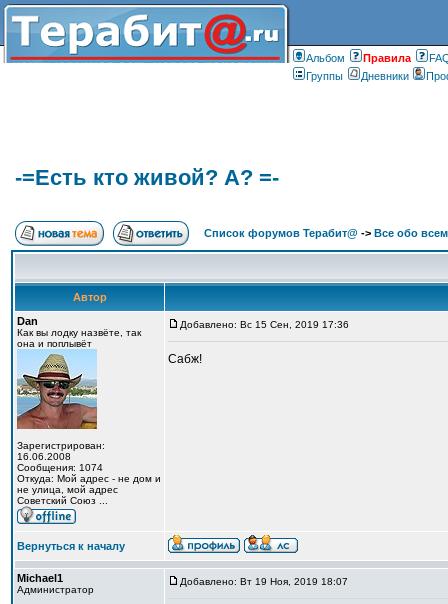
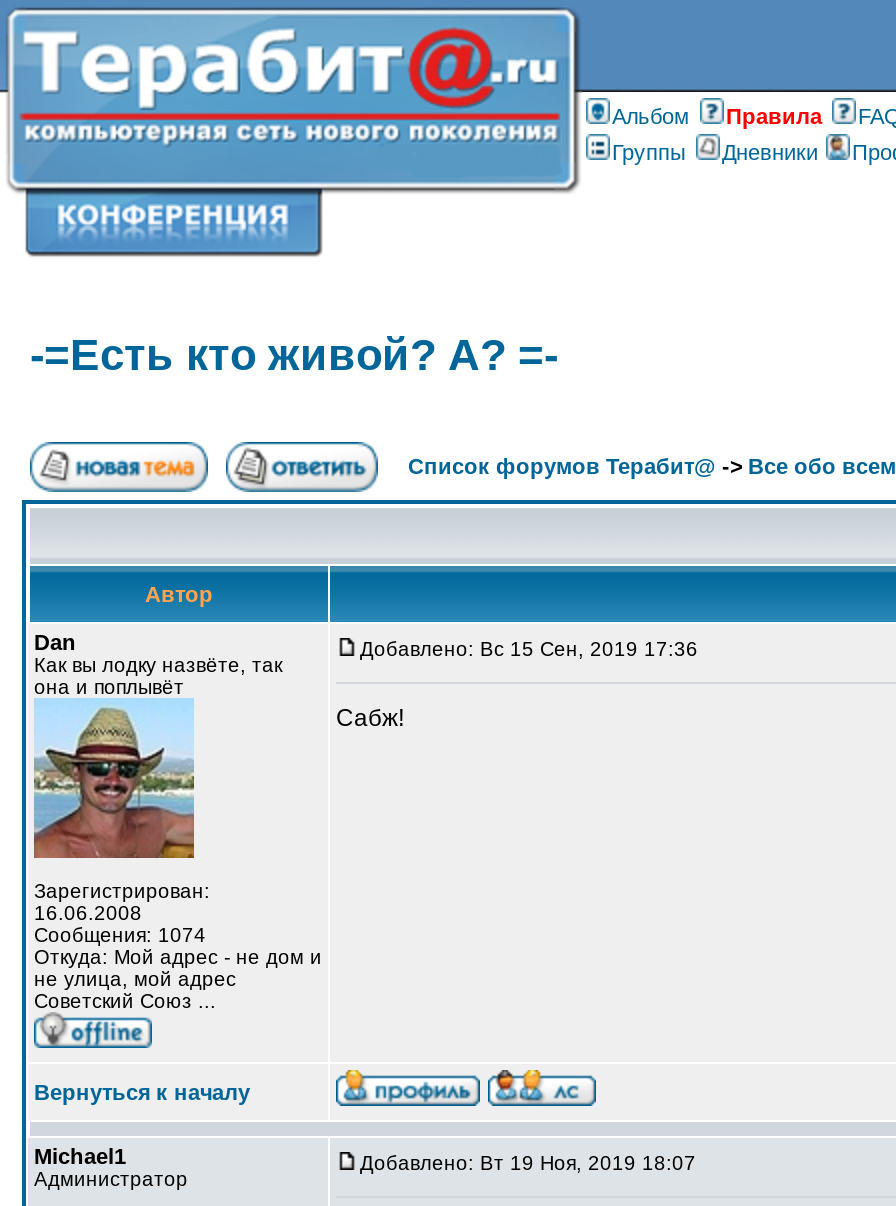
+ [image]
